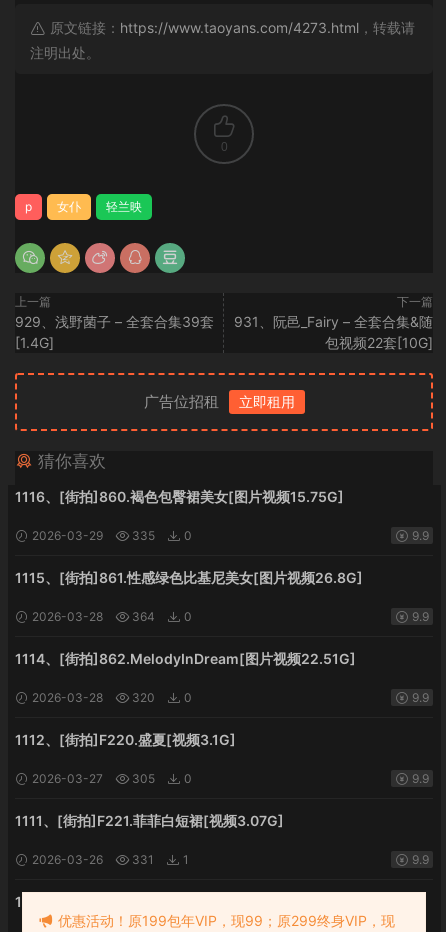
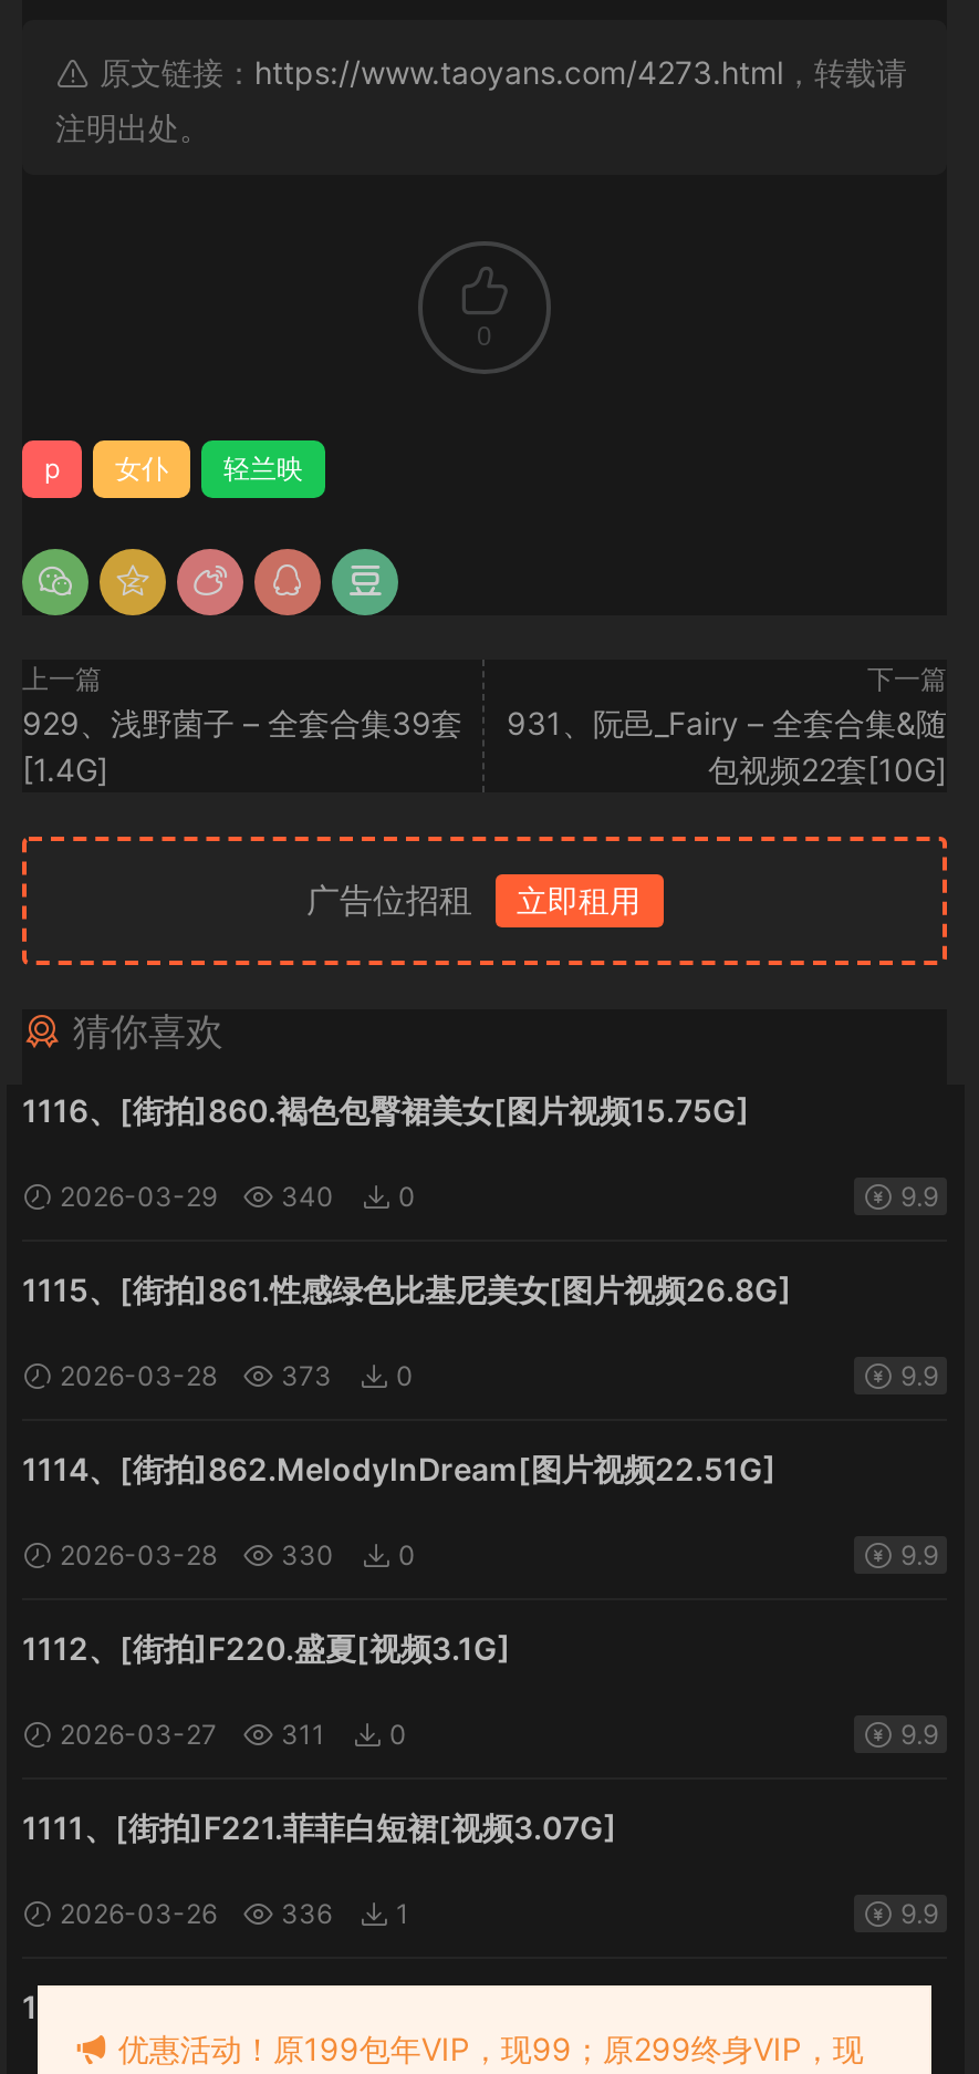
- 2026-03-29 335 0
+ 2026-03-29 340 0

- 2026-03-28 364 0
+ 2026-03-28 373 0

- 2026-03-28 320 0
+ 2026-03-28 330 0

- 2026-03-27 305 0
+ 2026-03-27 311 0

- 2026-03-26 331 1
+ 2026-03-26 336 1
